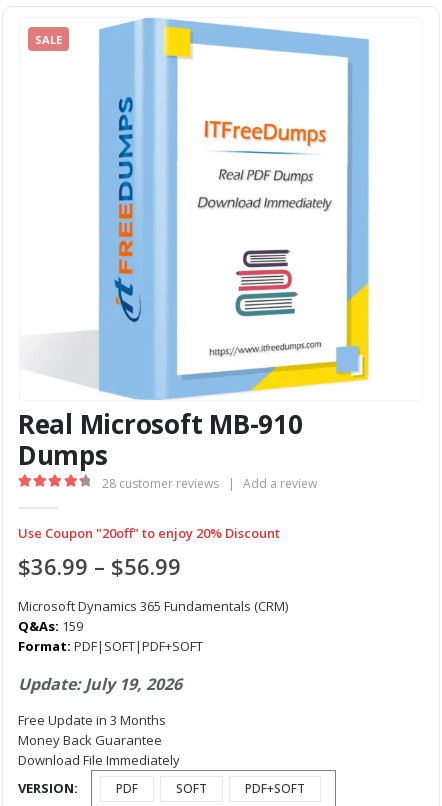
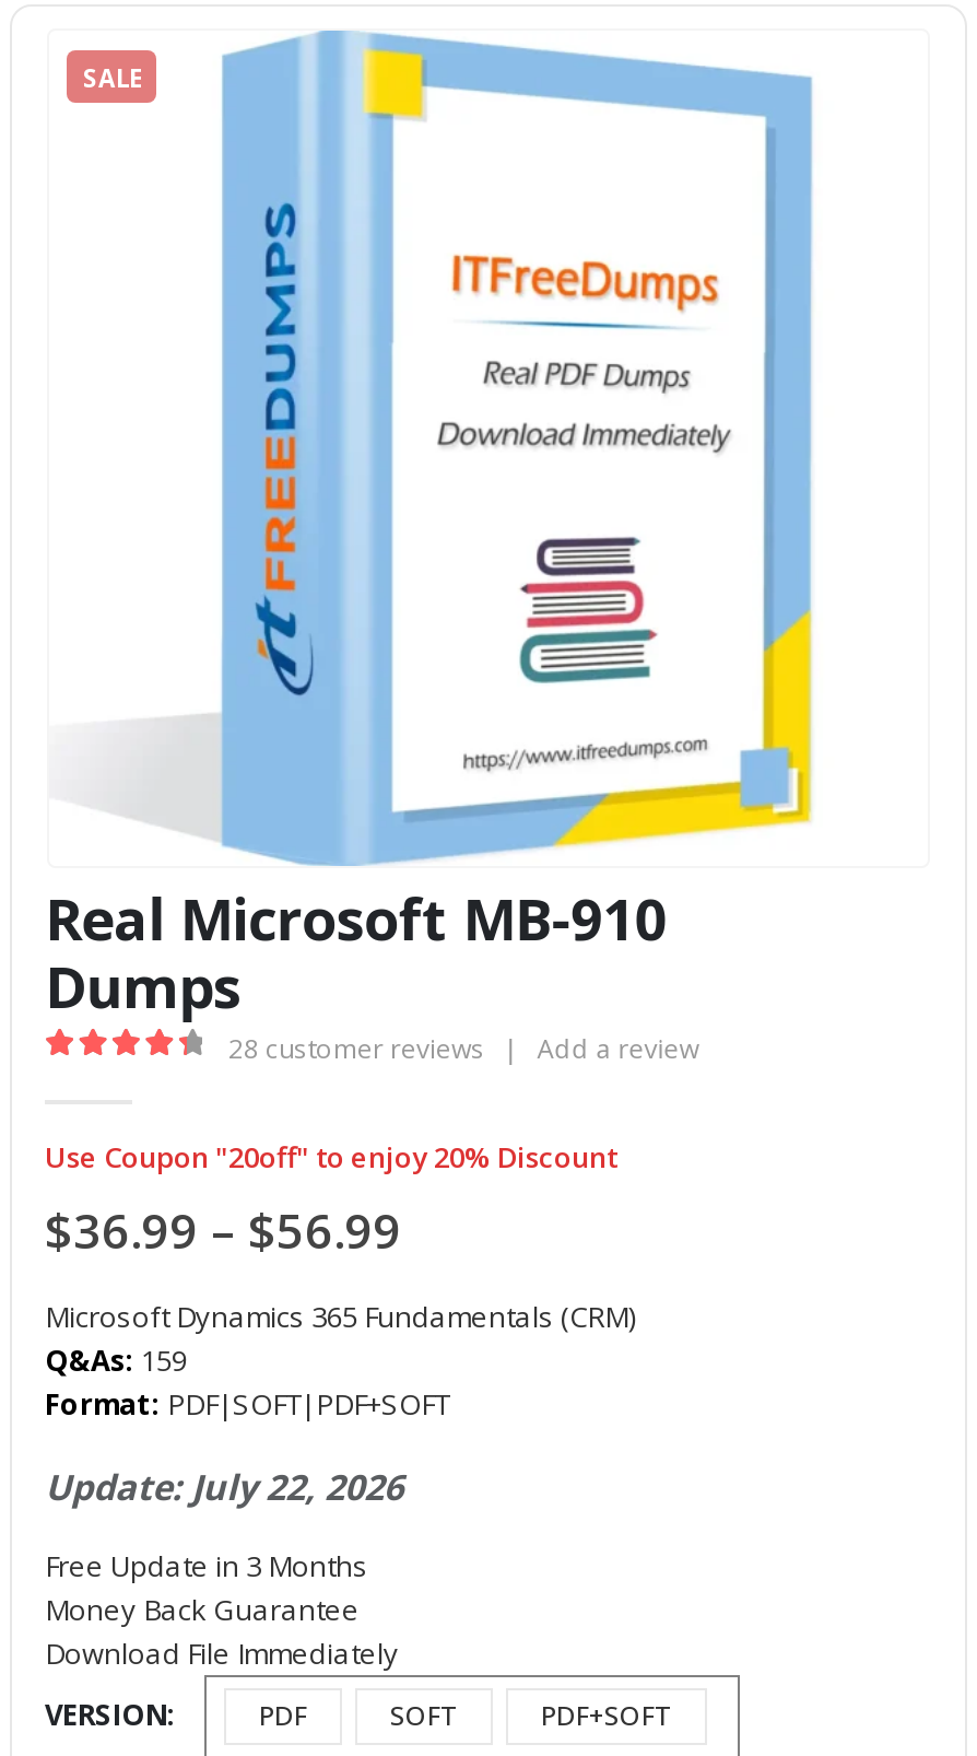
- Update: July 19, 2026
+ Update: July 22, 2026
